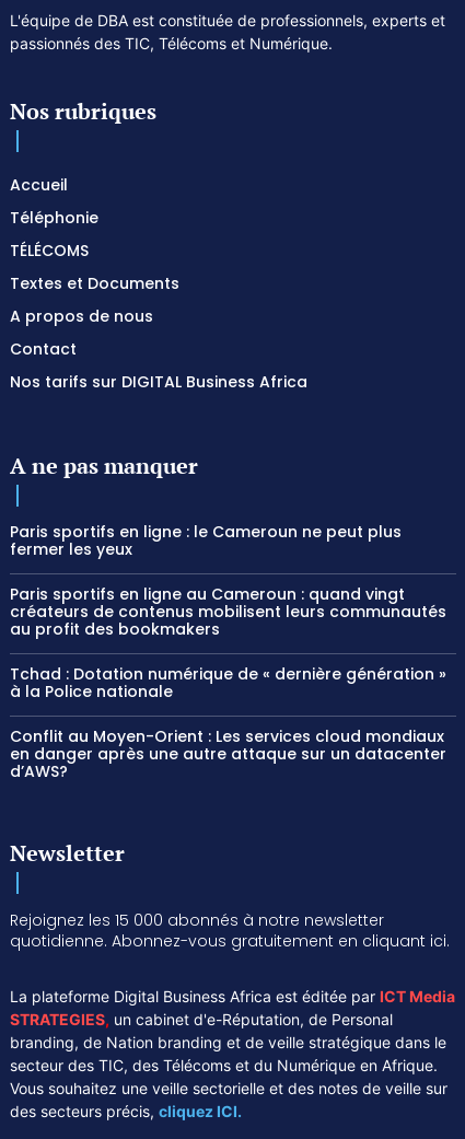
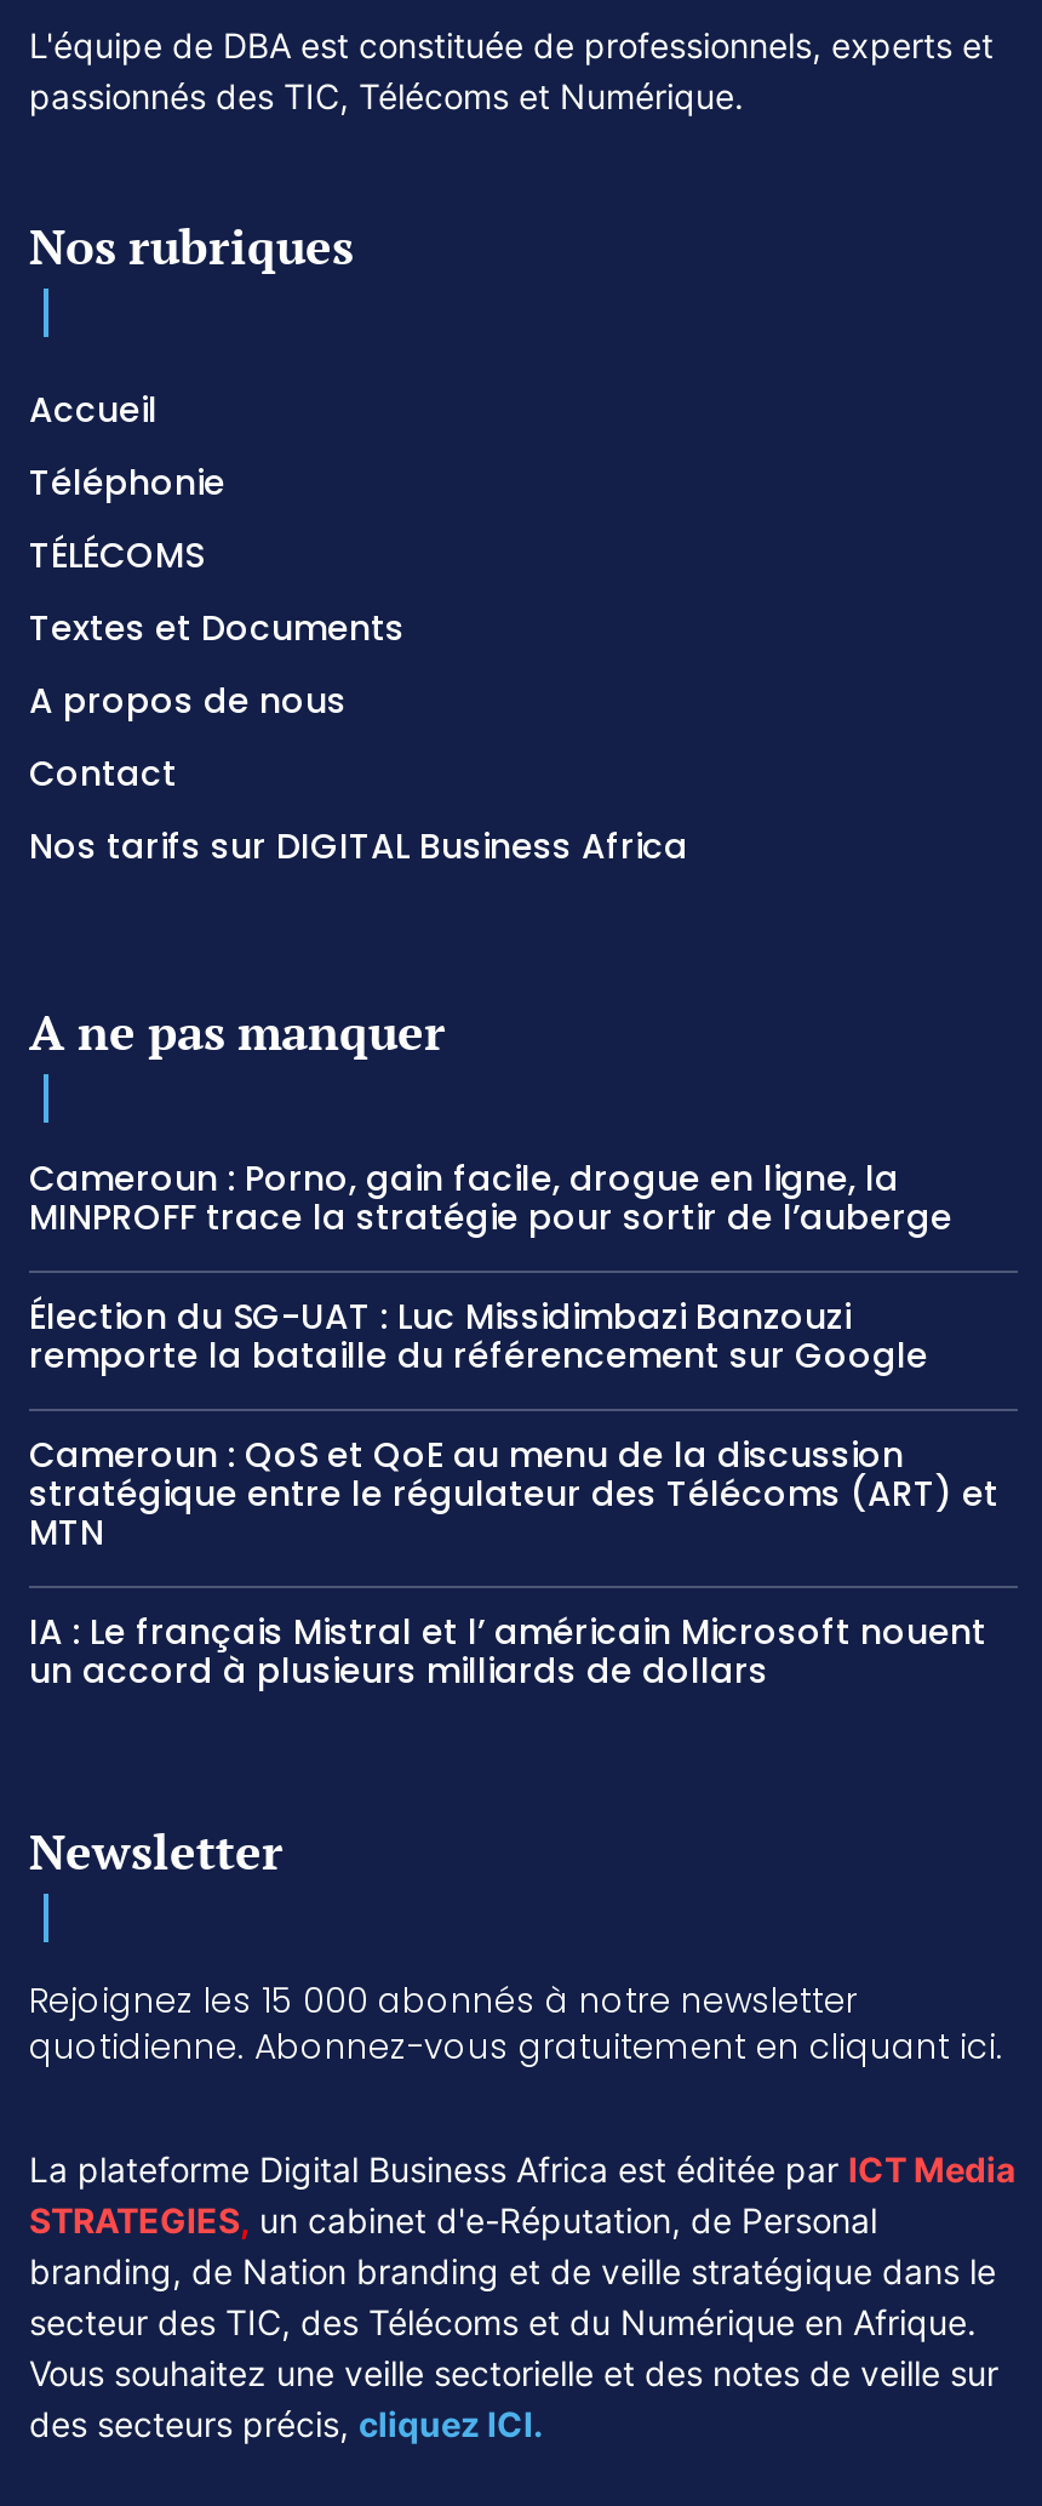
- Paris sportifs en ligne : le Cameroun ne peut plus
- fermer les yeux
+ Cameroun : Porno, gain facile, drogue en ligne, la
+ MINPROFF trace la stratégie pour sortir de l’auberge

- Paris sportifs en ligne au Cameroun : quand vingt
- créateurs de contenus mobilisent leurs communautés
- au profit des bookmakers
+ Élection du SG-UAT : Luc Missidimbazi Banzouzi
+ remporte la bataille du référencement sur Google

- Tchad : Dotation numérique de « dernière génération »
- à la Police nationale
+ Cameroun : QoS et QoE au menu de la discussion
+ stratégique entre le régulateur des Télécoms (ART) et
+ MTN

- Conflit au Moyen-Orient : Les services cloud mondiaux
- en danger après une autre attaque sur un datacenter
- d’AWS?
+ IA : Le français Mistral et l’ américain Microsoft nouent
+ un accord à plusieurs milliards de dollars
